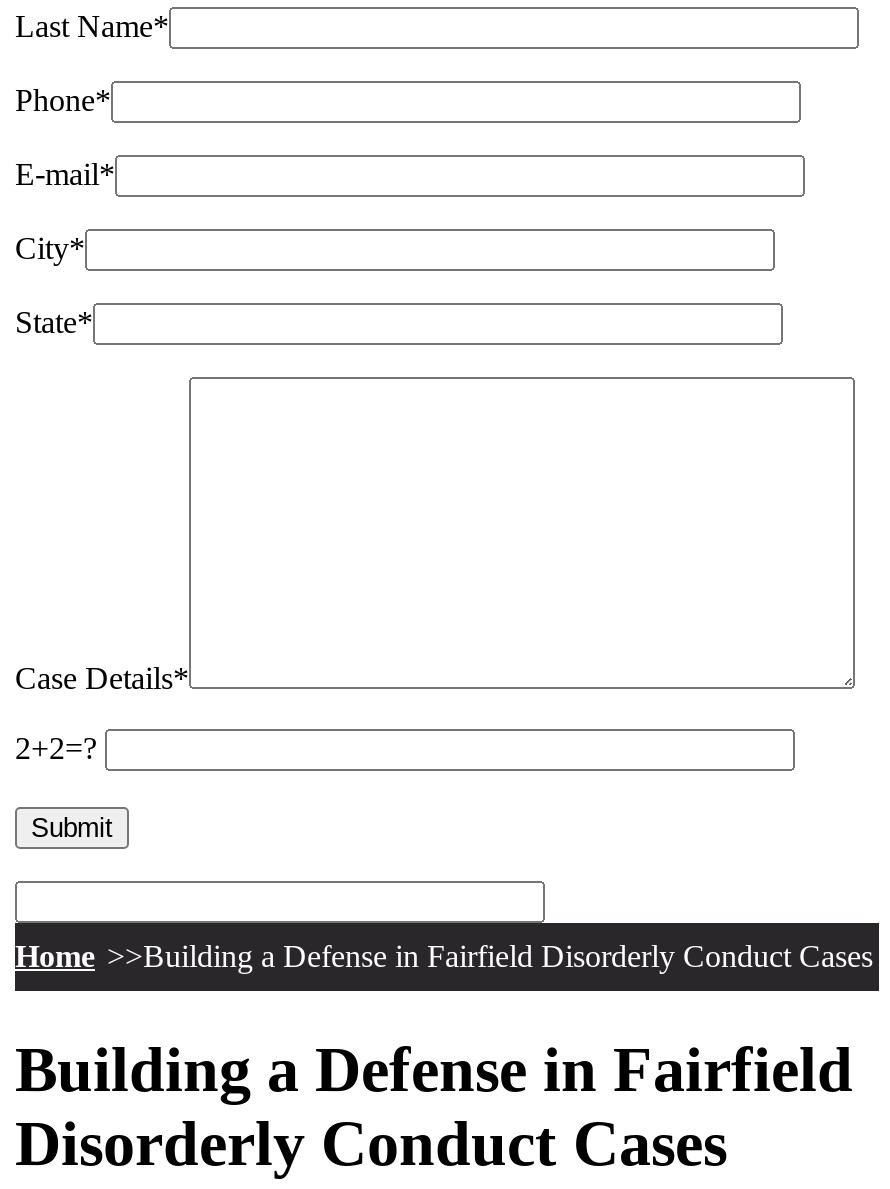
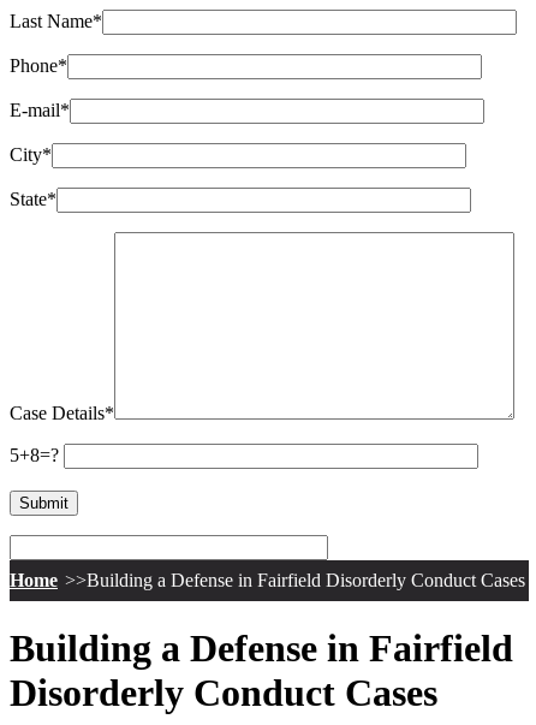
- 2+2=?
+ 5+8=?
